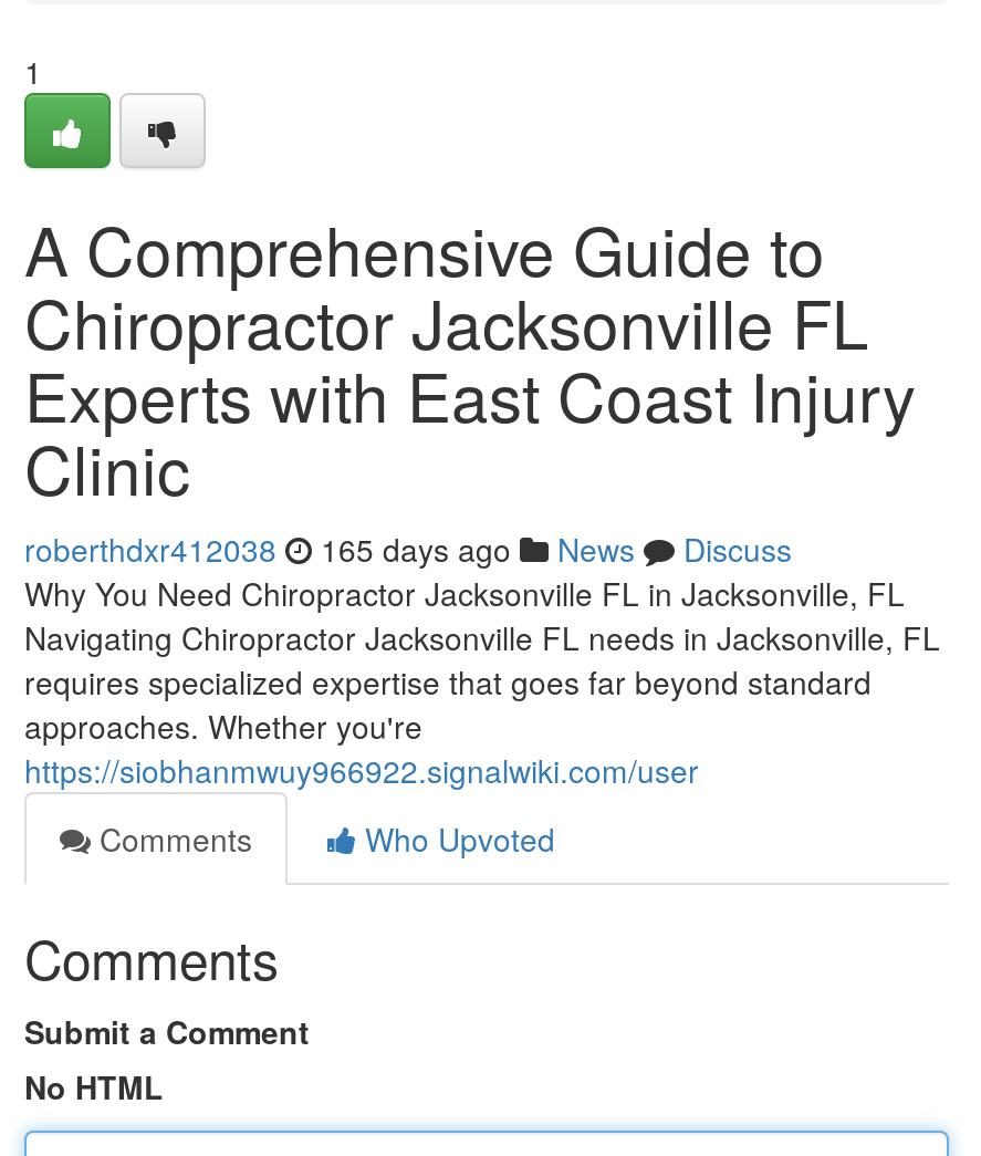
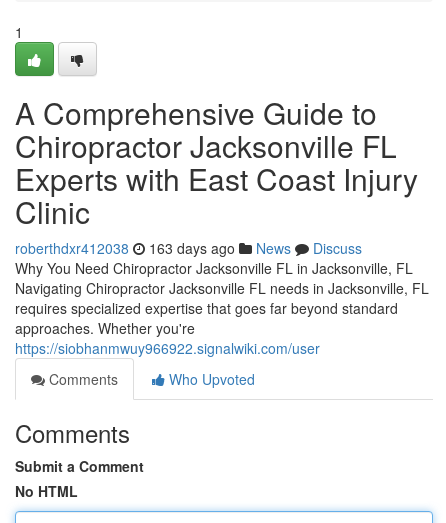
- roberthdxr412038 165 days ago News Discuss
+ roberthdxr412038 163 days ago News Discuss
